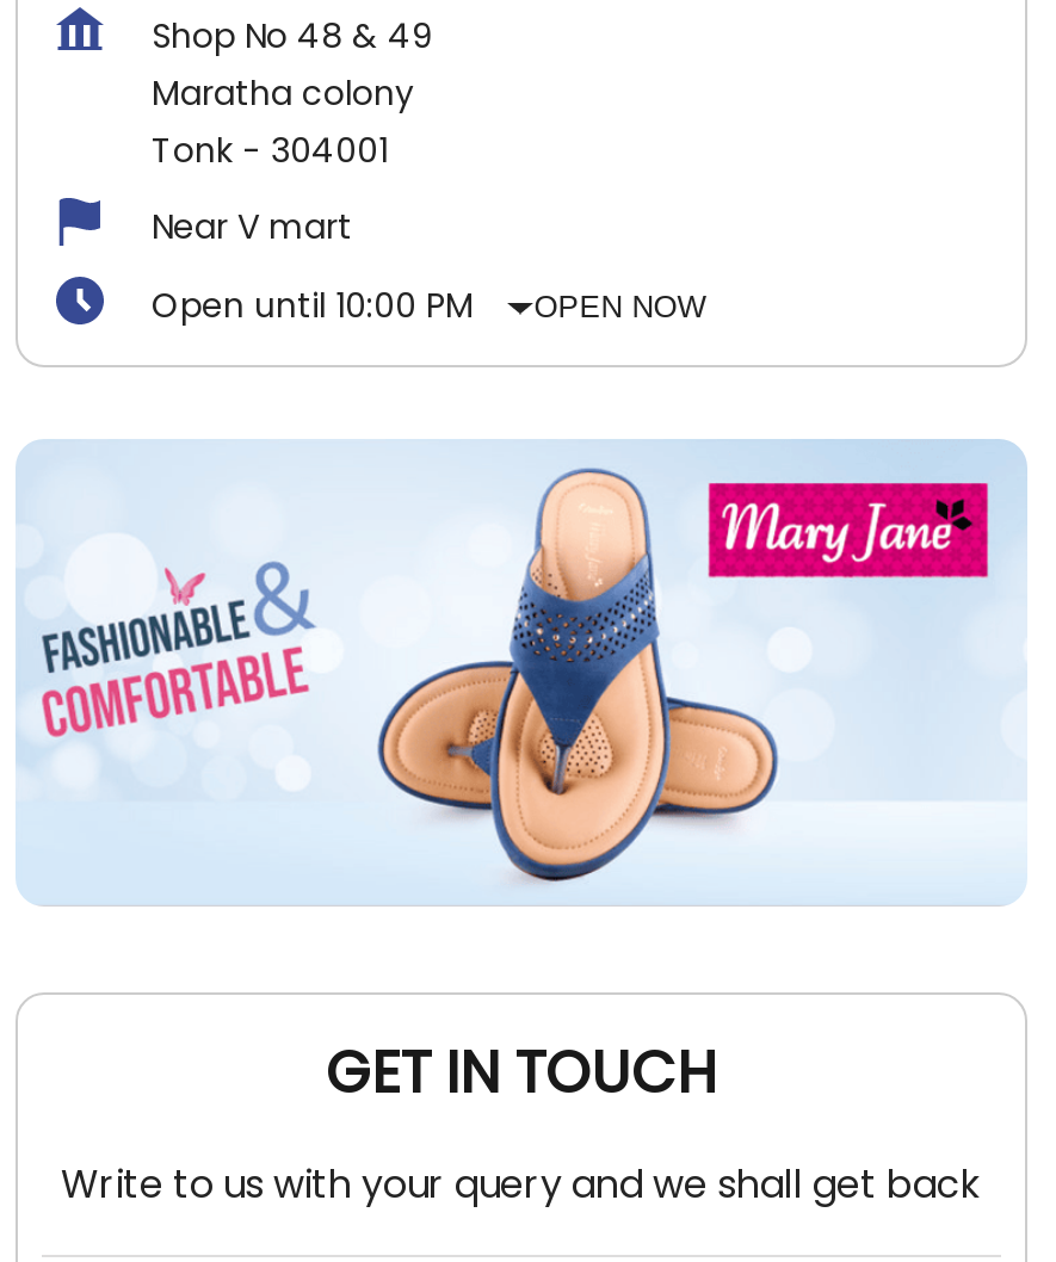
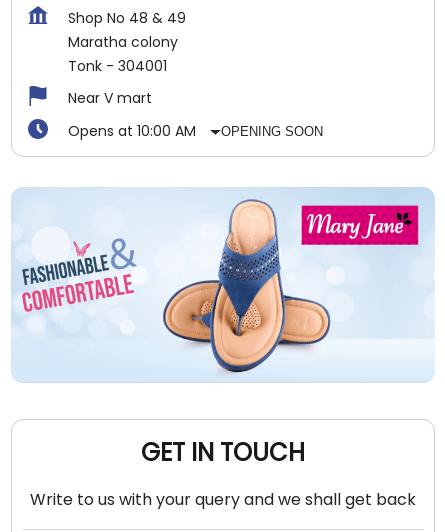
- Open until 10:00 PM
- OPEN NOW
+ Opens at 10:00 AM
+ OPENING SOON
